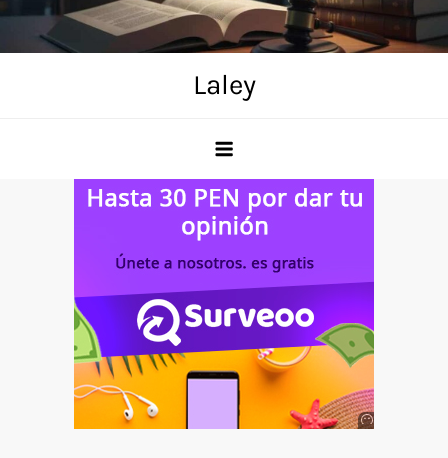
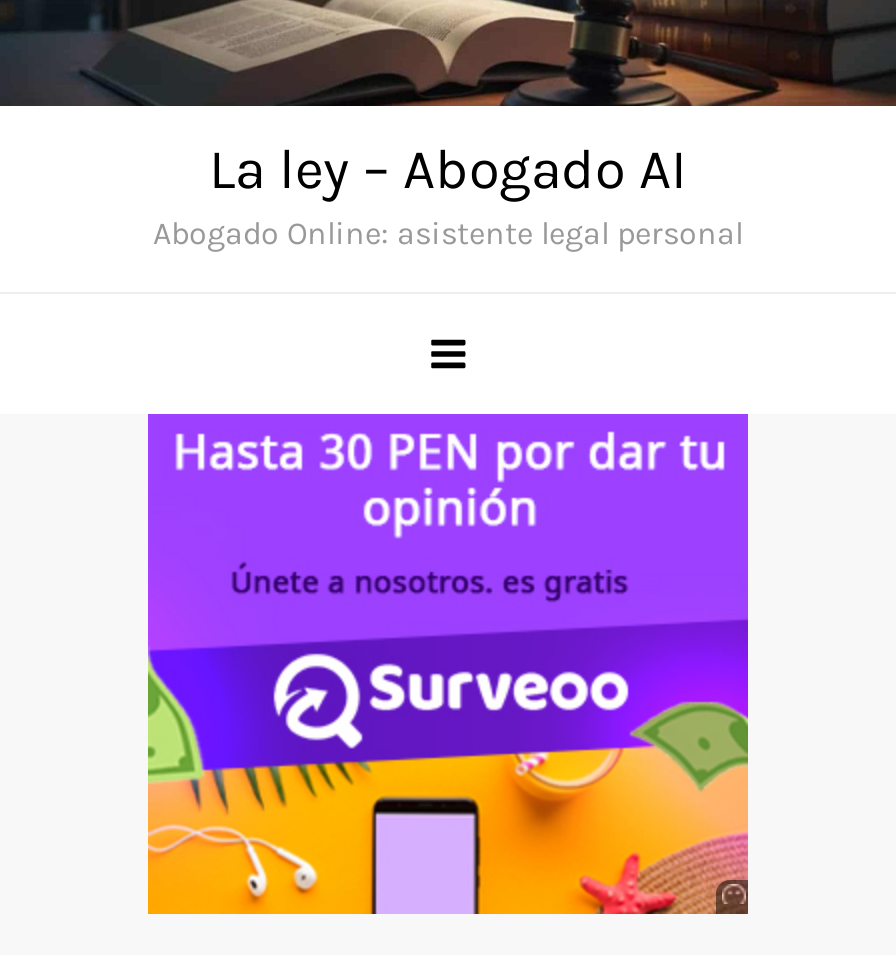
- Laley
+ La ley – Abogado AI
+ Abogado Online: asistente legal personal
